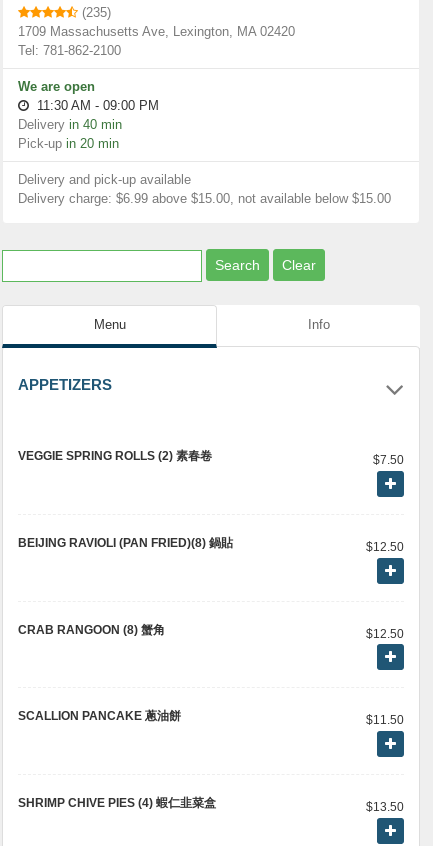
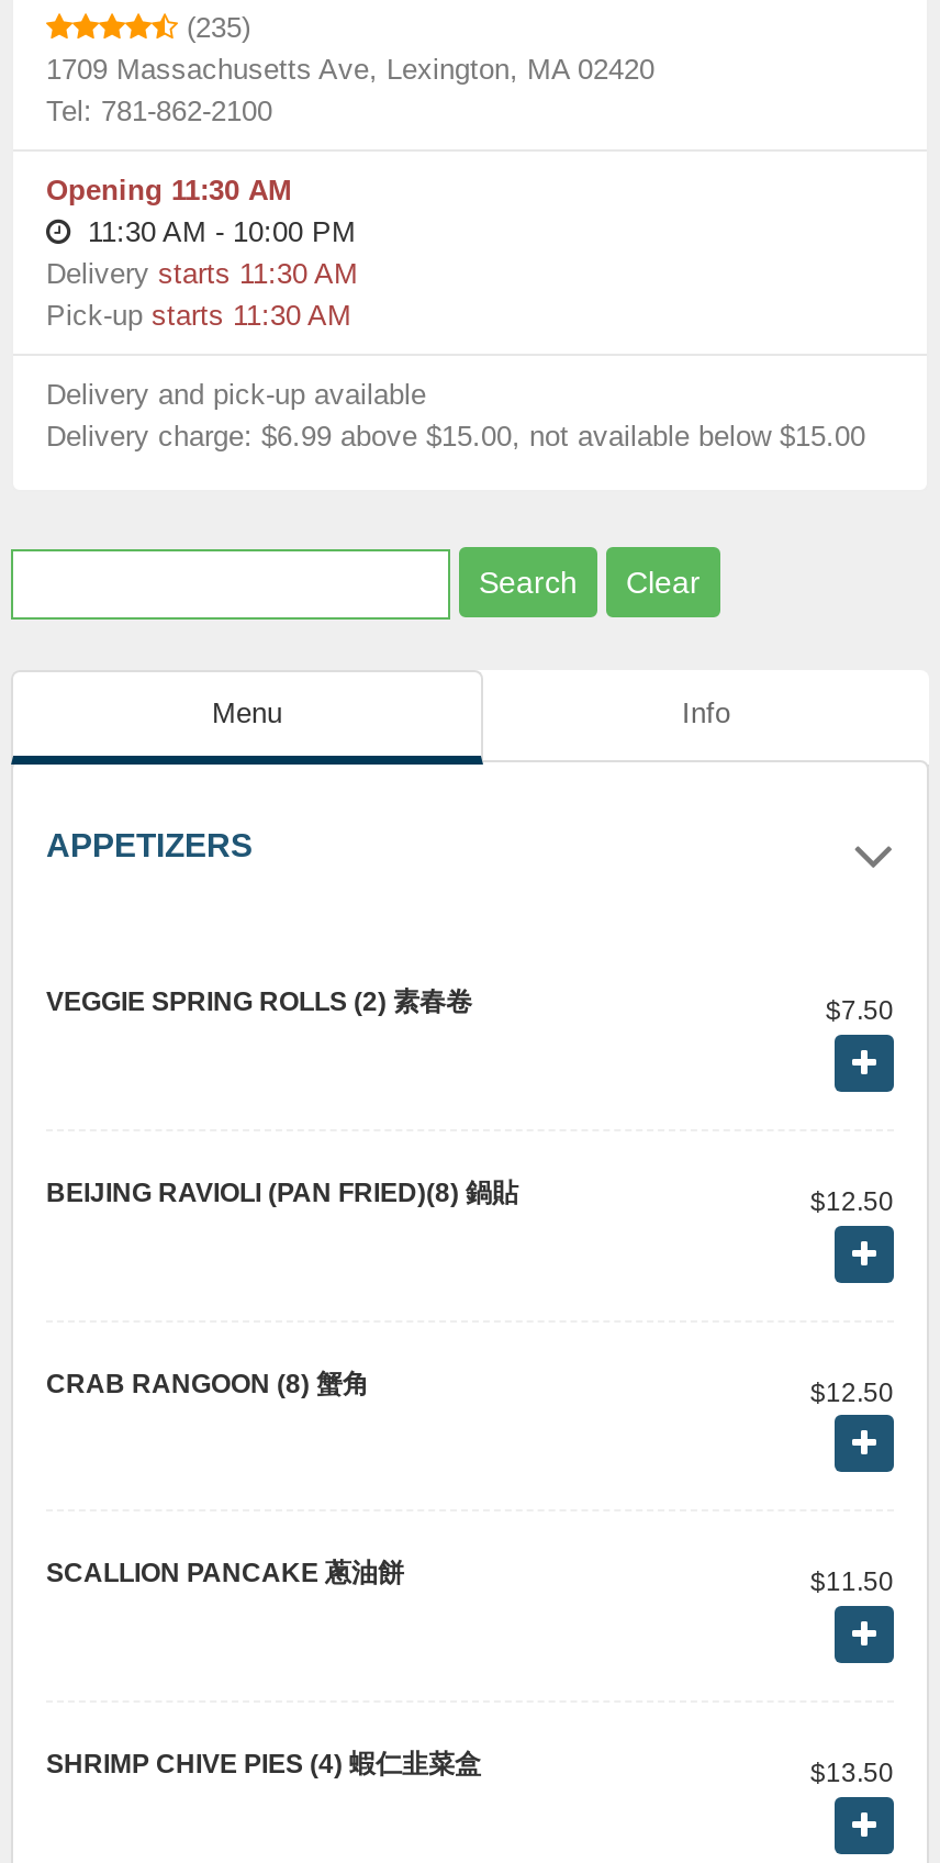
- We are open
- 11:30 AM - 09:00 PM
- Delivery in 40 min
- Pick-up in 20 min
+ Opening 11:30 AM
+ 11:30 AM - 10:00 PM
+ Delivery starts 11:30 AM
+ Pick-up starts 11:30 AM
